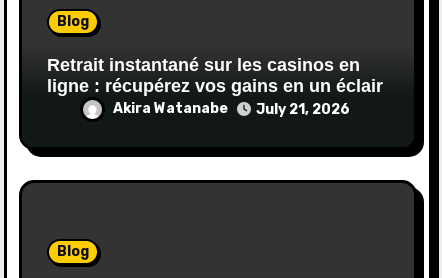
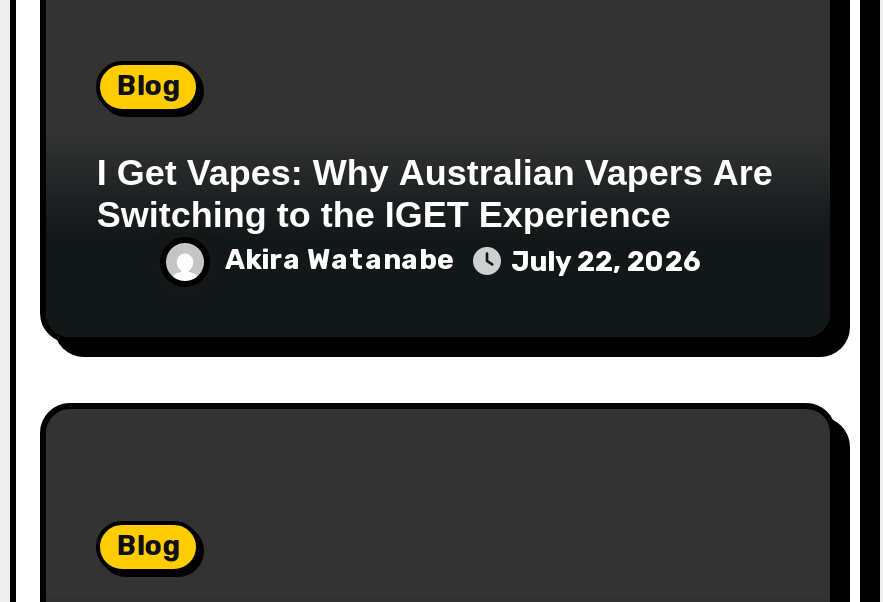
- Retrait instantané sur les casinos en
- ligne : récupérez vos gains en un éclair
+ I Get Vapes: Why Australian Vapers Are
+ Switching to the IGET Experience

- Akira Watanabe July 21, 2026
+ Akira Watanabe July 22, 2026
